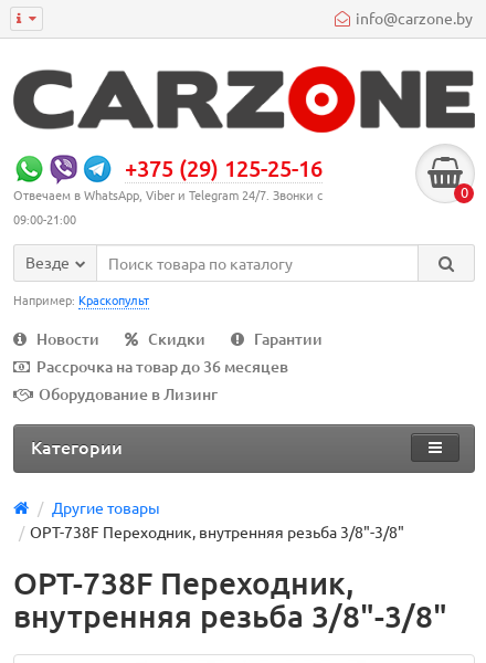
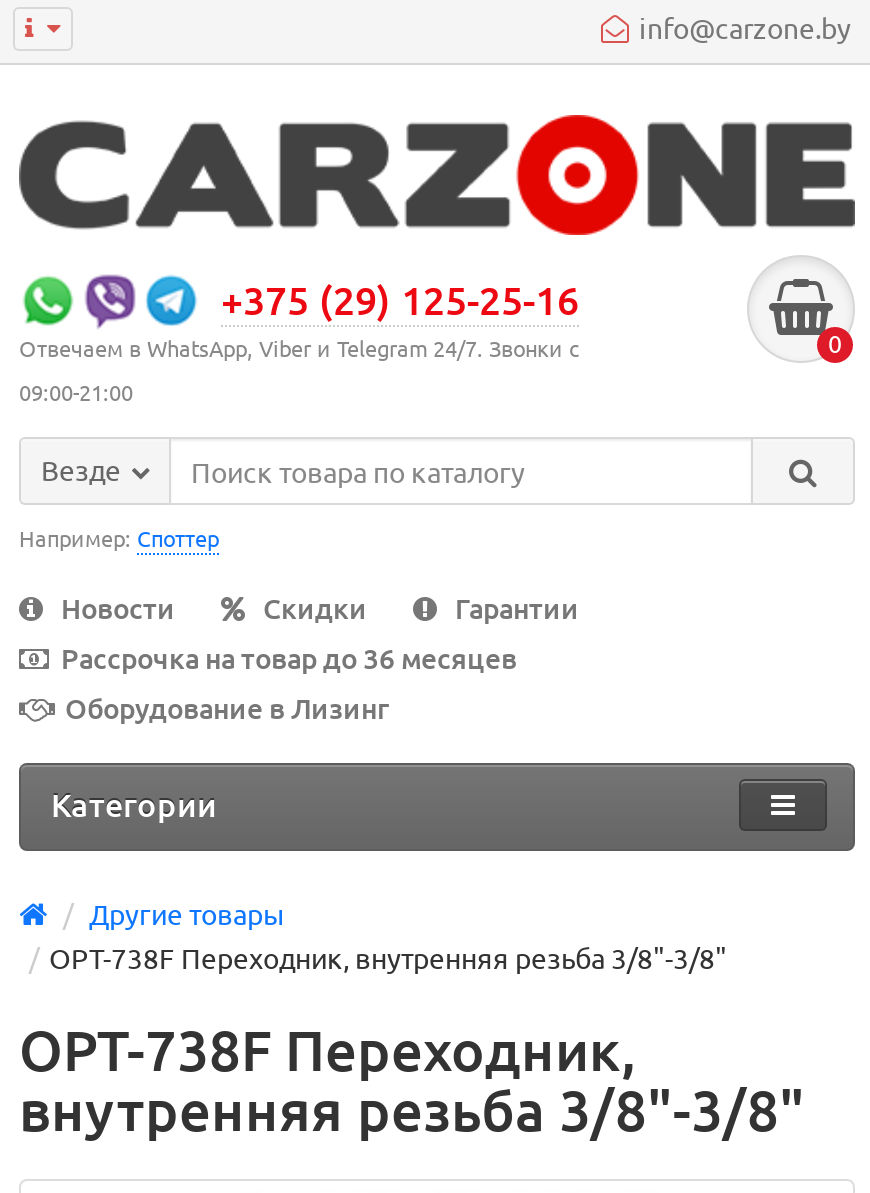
- Например: Краскопульт
+ Например: Споттер
